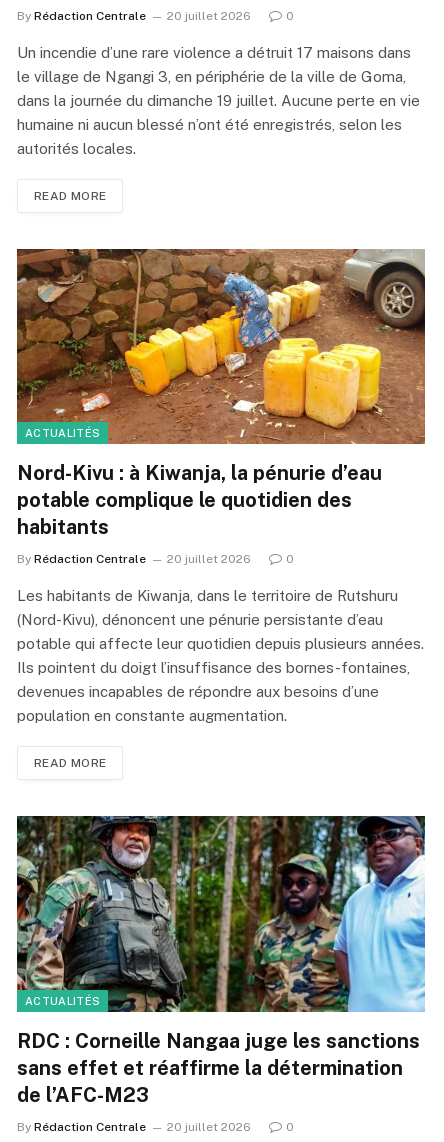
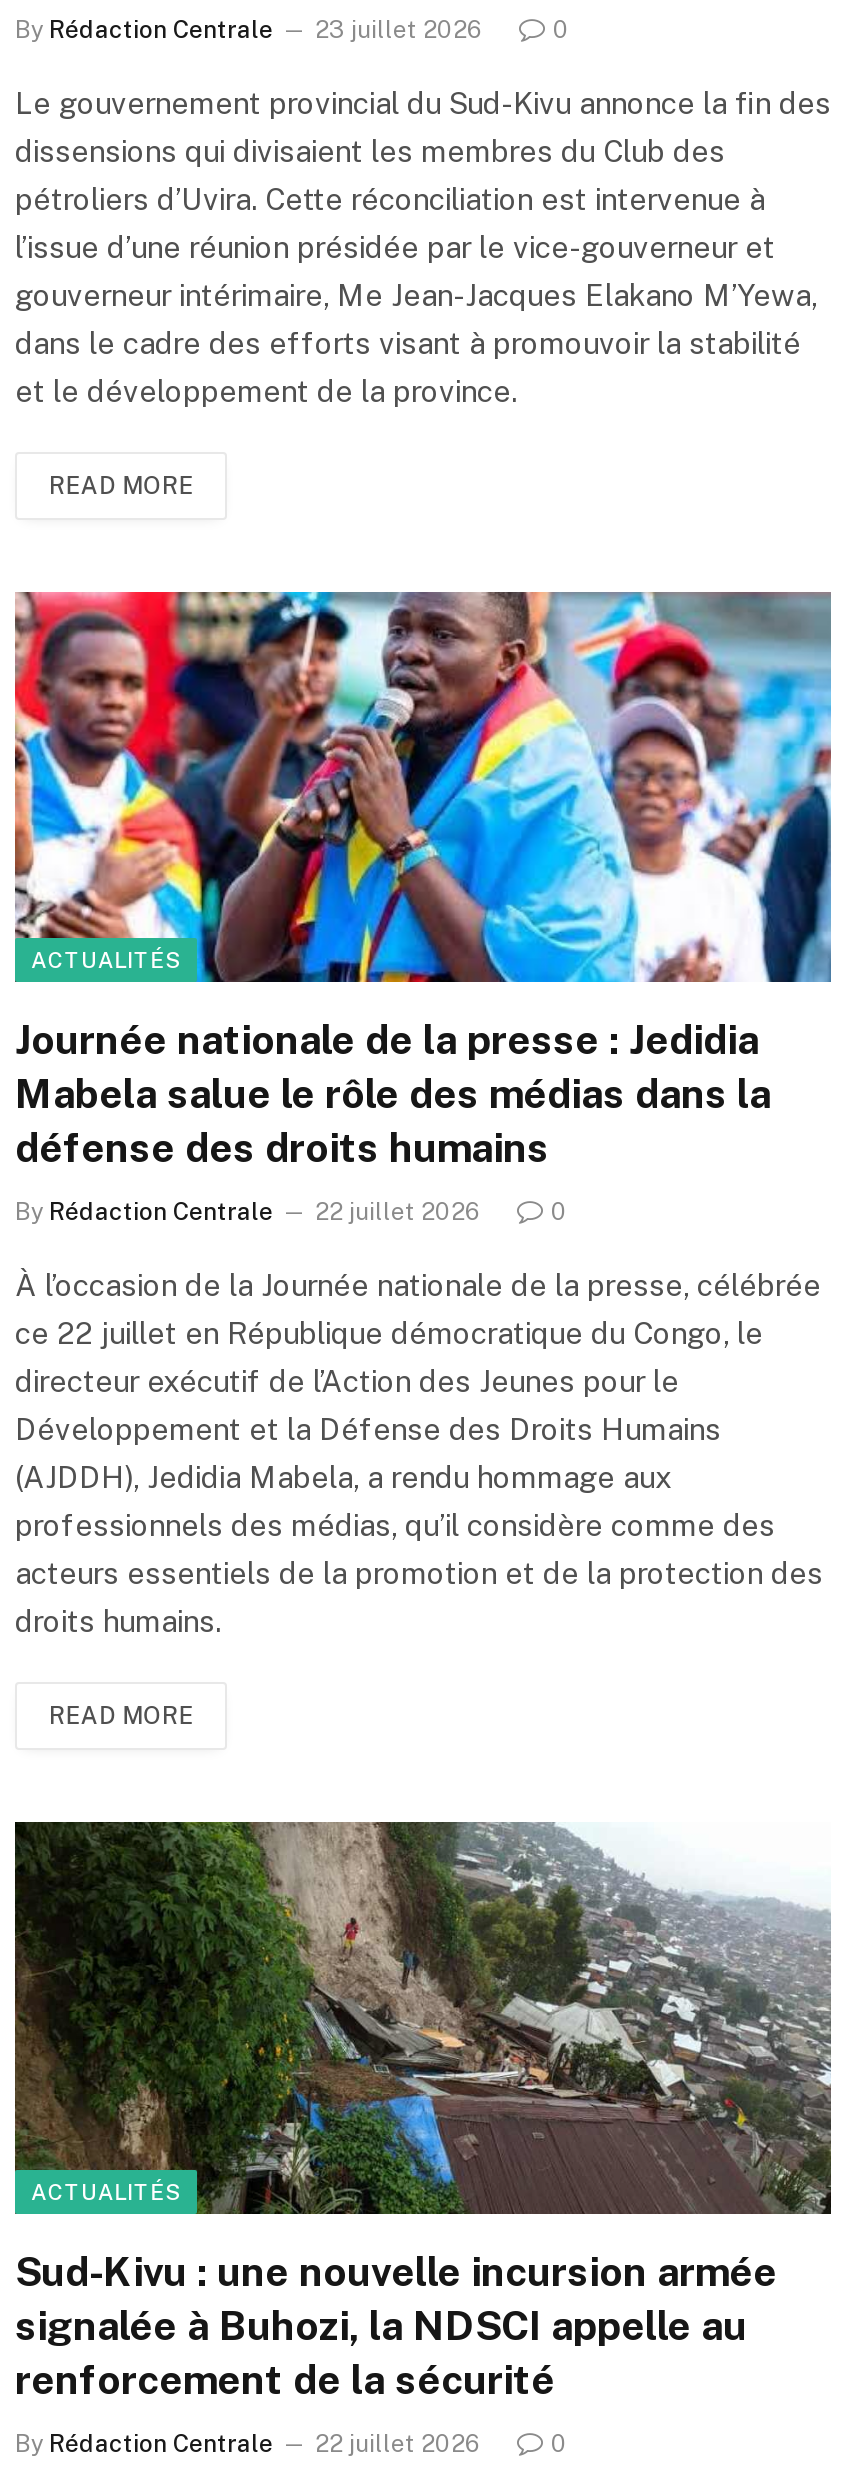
- By Rédaction Centrale 20 juillet 2026
+ By Rédaction Centrale 23 juillet 2026

- Un incendie d’une rare violence a détruit 17 maisons dans
- le village de Ngangi 3, en périphérie de la ville de Goma,
- dans la journée du dimanche 19 juillet. Aucune perte en vie
- humaine ni aucun blessé n’ont été enregistrés, selon les
- autorités locales.
+ Le gouvernement provincial du Sud-Kivu annonce la fin des
+ dissensions qui divisaient les membres du Club des
+ pétroliers d’Uvira. Cette réconciliation est intervenue à
+ l’issue d’une réunion présidée par le vice-gouverneur et
+ gouverneur intérimaire, Me Jean-Jacques Elakano M’Yewa,
+ dans le cadre des efforts visant à promouvoir la stabilité
+ et le développement de la province.

- [image]
- Nord-Kivu : à Kiwanja, la pénurie d’eau
- potable complique le quotidien des
- habitants
+ [image]
+ Journée nationale de la presse : Jedidia
+ Mabela salue le rôle des médias dans la
+ défense des droits humains

- By Rédaction Centrale 20 juillet 2026
+ By Rédaction Centrale 22 juillet 2026

- Les habitants de Kiwanja, dans le territoire de Rutshuru
- (Nord-Kivu), dénoncent une pénurie persistante d’eau
- potable qui affecte leur quotidien depuis plusieurs années.
- Ils pointent du doigt l’insuffisance des bornes-fontaines,
- devenues incapables de répondre aux besoins d’une
- population en constante augmentation.
+ À l’occasion de la Journée nationale de la presse, célébrée
+ ce 22 juillet en République démocratique du Congo, le
+ directeur exécutif de l’Action des Jeunes pour le
+ Développement et la Défense des Droits Humains
+ (AJDDH), Jedidia Mabela, a rendu hommage aux
+ professionnels des médias, qu’il considère comme des
+ acteurs essentiels de la promotion et de la protection des
+ droits humains.

- [image]
- RDC : Corneille Nangaa juge les sanctions
- sans effet et réaffirme la détermination
- de l’AFC-M23
+ [image]
+ Sud-Kivu : une nouvelle incursion armée
+ signalée à Buhozi, la NDSCI appelle au
+ renforcement de la sécurité

- By Rédaction Centrale 20 juillet 2026
+ By Rédaction Centrale 22 juillet 2026
